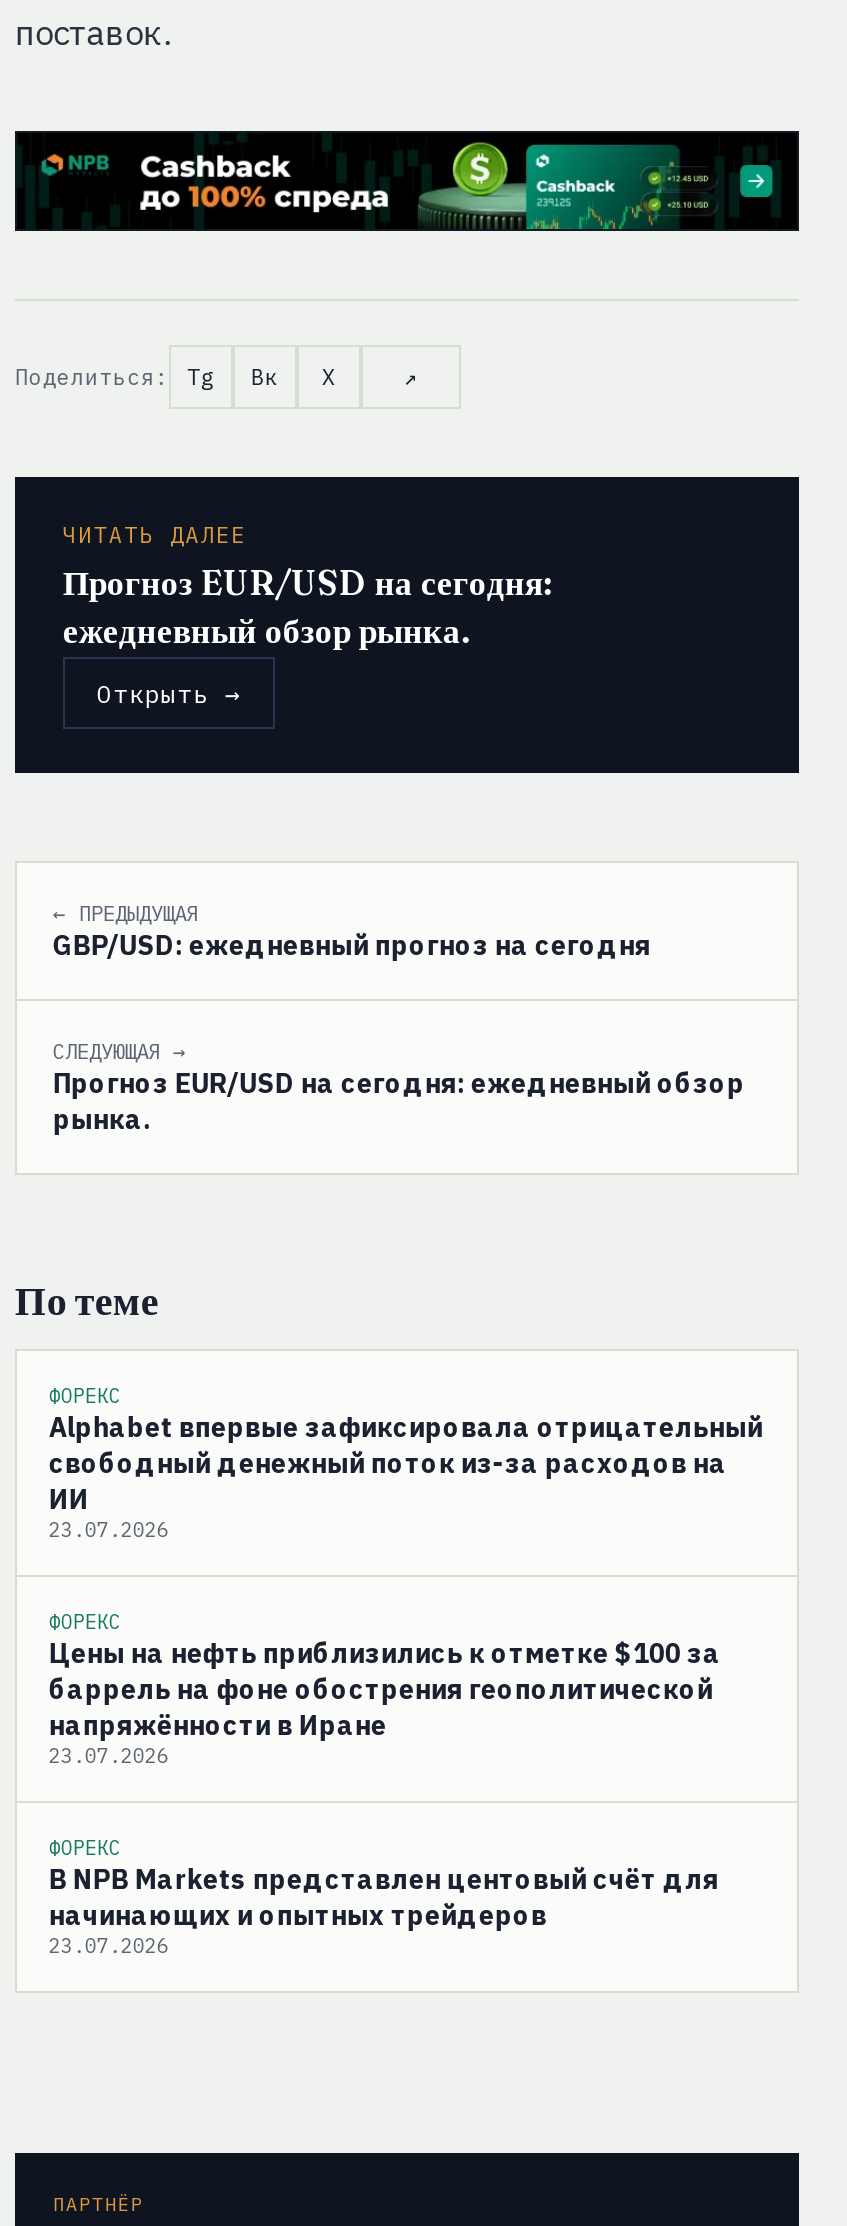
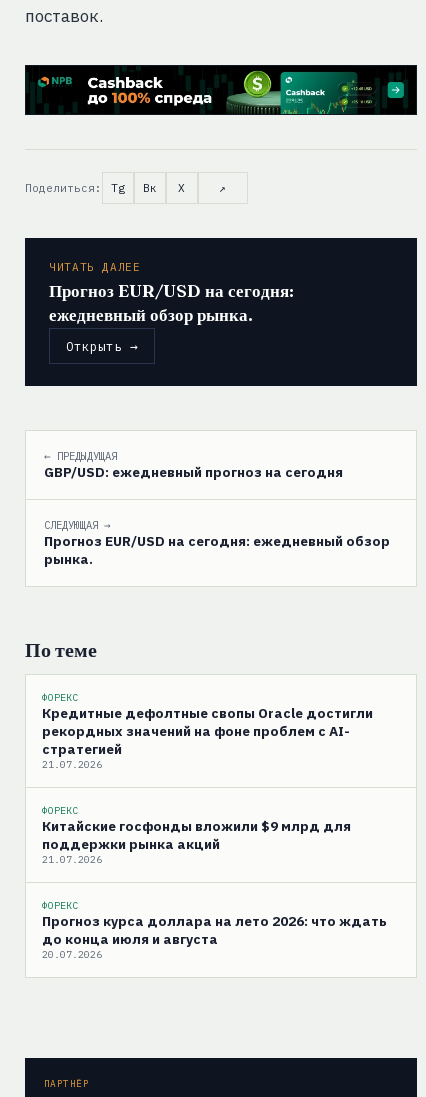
- Alphabet впервые зафиксировала отрицательный
- свободный денежный поток из-за расходов на
- ИИ
- 23.07.2026
+ Кредитные дефолтные свопы Oracle достигли
+ рекордных значений на фоне проблем с AI-
+ стратегией
+ 21.07.2026

- Цены на нефть приблизились к отметке $100 за
- баррель на фоне обострения геополитической
- напряжённости в Иране
- 23.07.2026
+ Китайские госфонды вложили $9 млрд для
+ поддержки рынка акций
+ 21.07.2026

- В NPB Markets представлен центовый счёт для
- начинающих и опытных трейдеров
- 23.07.2026
+ Прогноз курса доллара на лето 2026: что ждать
+ до конца июля и августа
+ 20.07.2026
